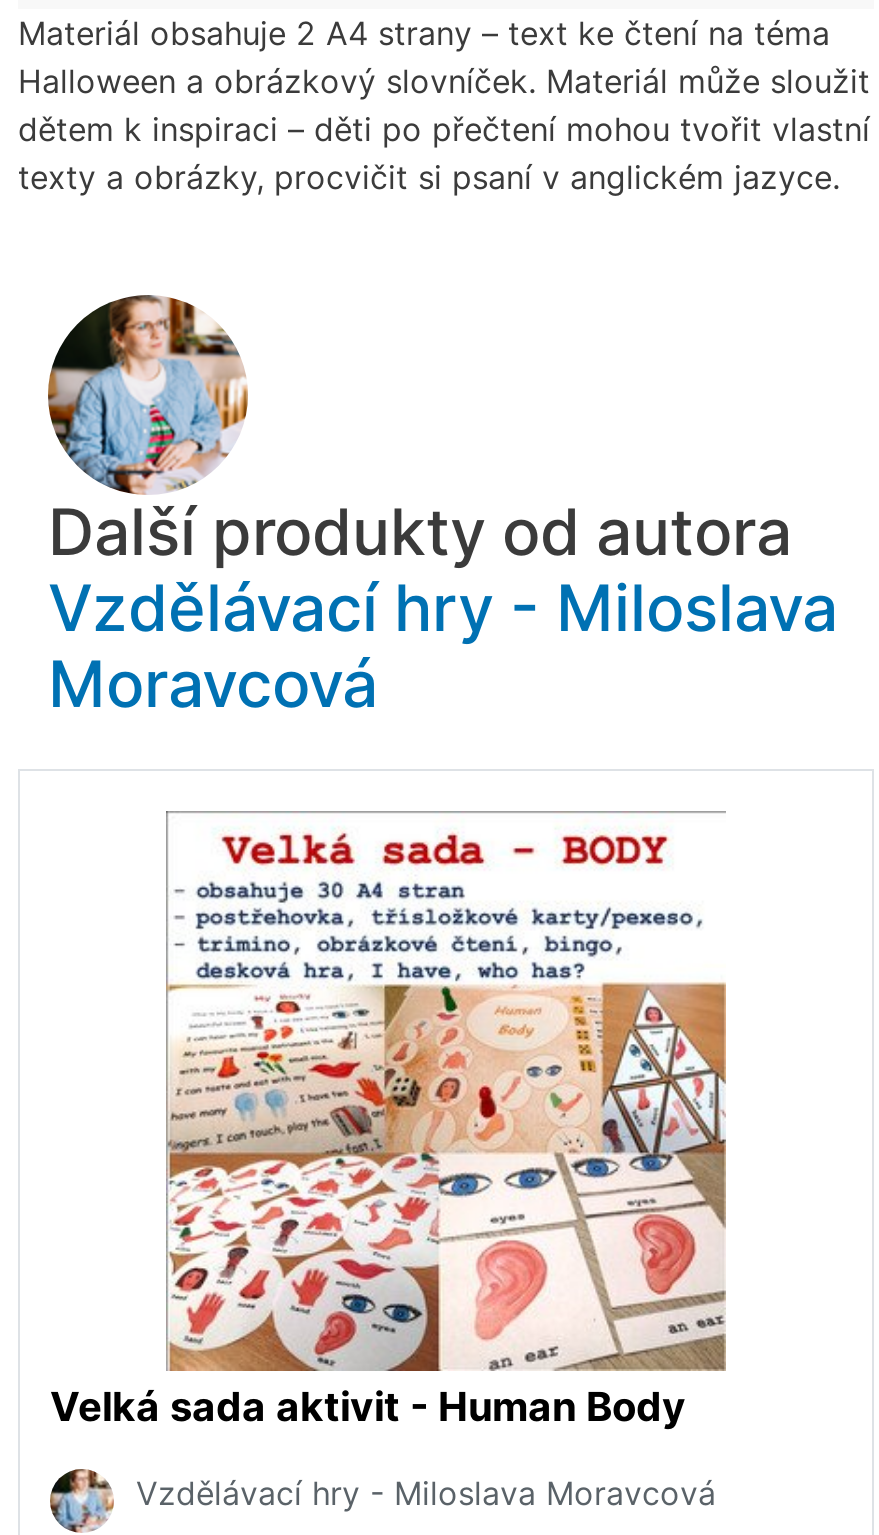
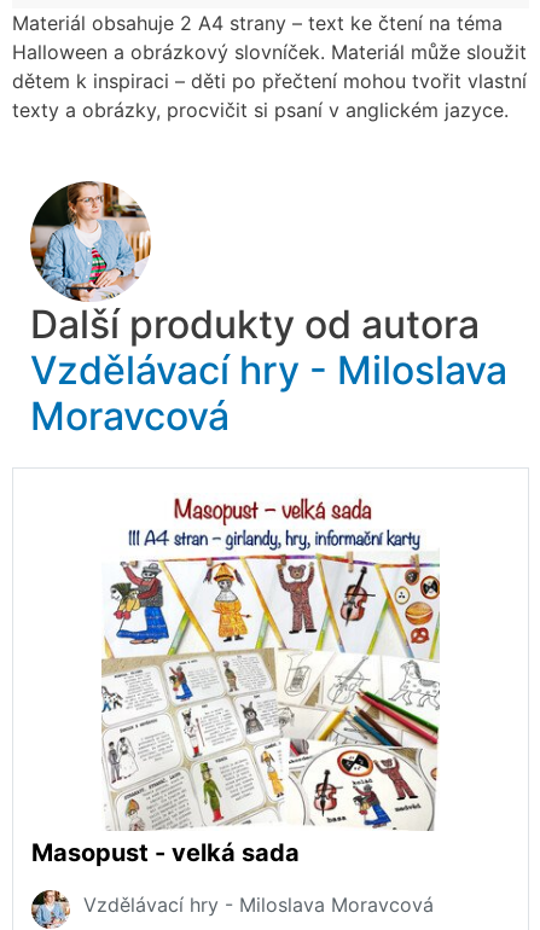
- [image]
- Velká sada aktivit - Human Body
+ [image]
+ Masopust - velká sada
